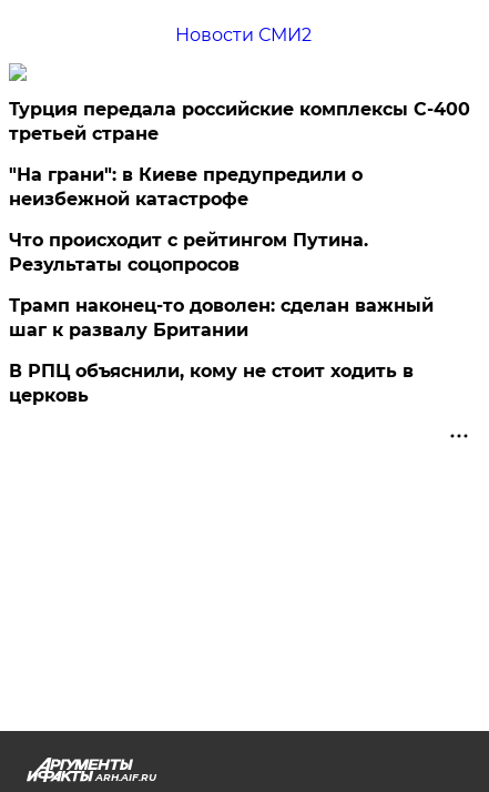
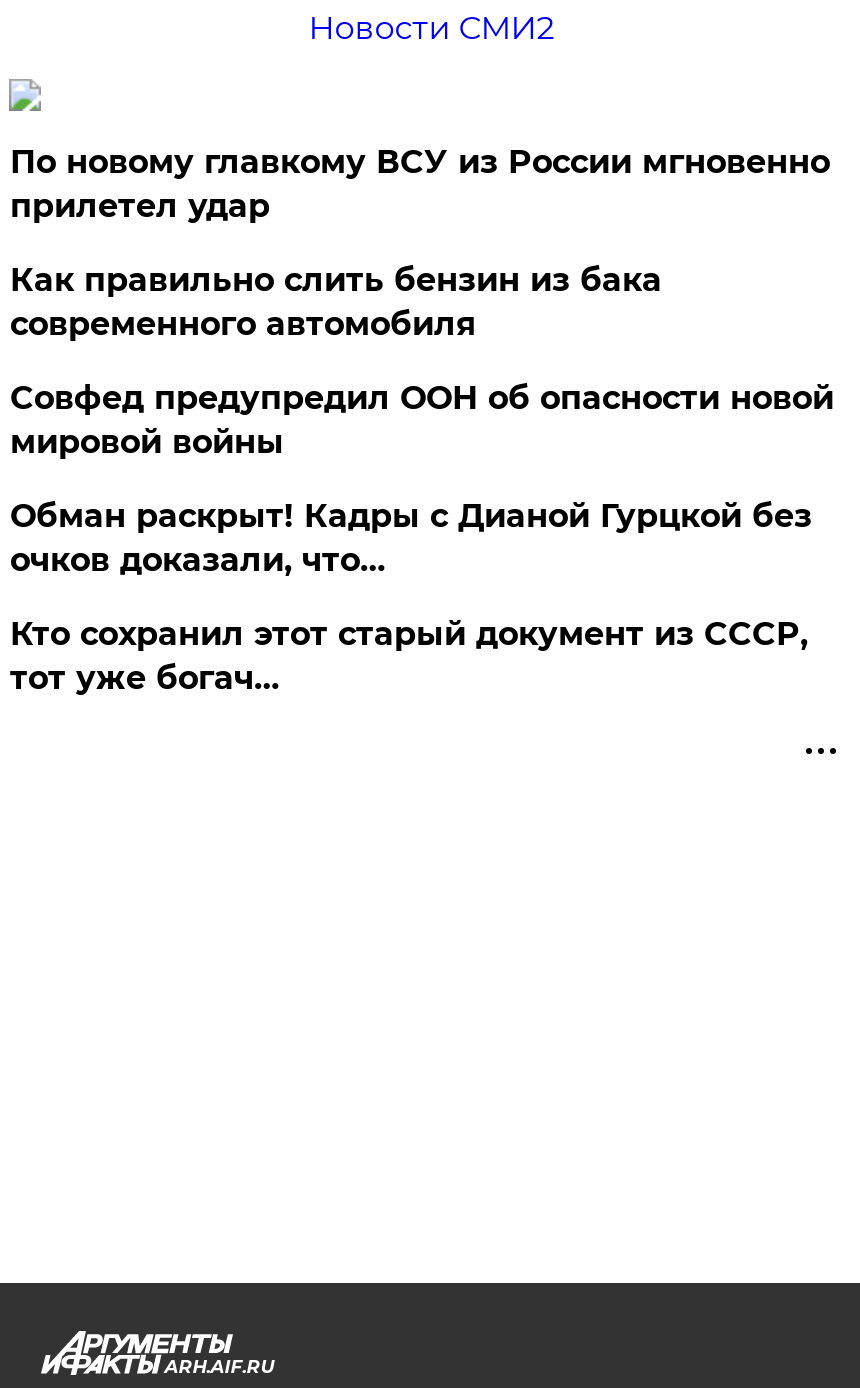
- Турция передала российские комплексы С-400
- третьей стране
+ По новому главкому ВСУ из России мгновенно
+ прилетел удар

- "На грани": в Киеве предупредили о
- неизбежной катастрофе
+ Как правильно слить бензин из бака
+ современного автомобиля

- Что происходит с рейтингом Путина.
- Результаты соцопросов
+ Совфед предупредил ООН об опасности новой
+ мировой войны

- Трамп наконец-то доволен: сделан важный
- шаг к развалу Британии
+ Обман раскрыт! Кадры с Дианой Гурцкой без
+ очков доказали, что…

- В РПЦ объяснили, кому не стоит ходить в
- церковь
+ Кто сохранил этот старый документ из СССР,
+ тот уже богач…
